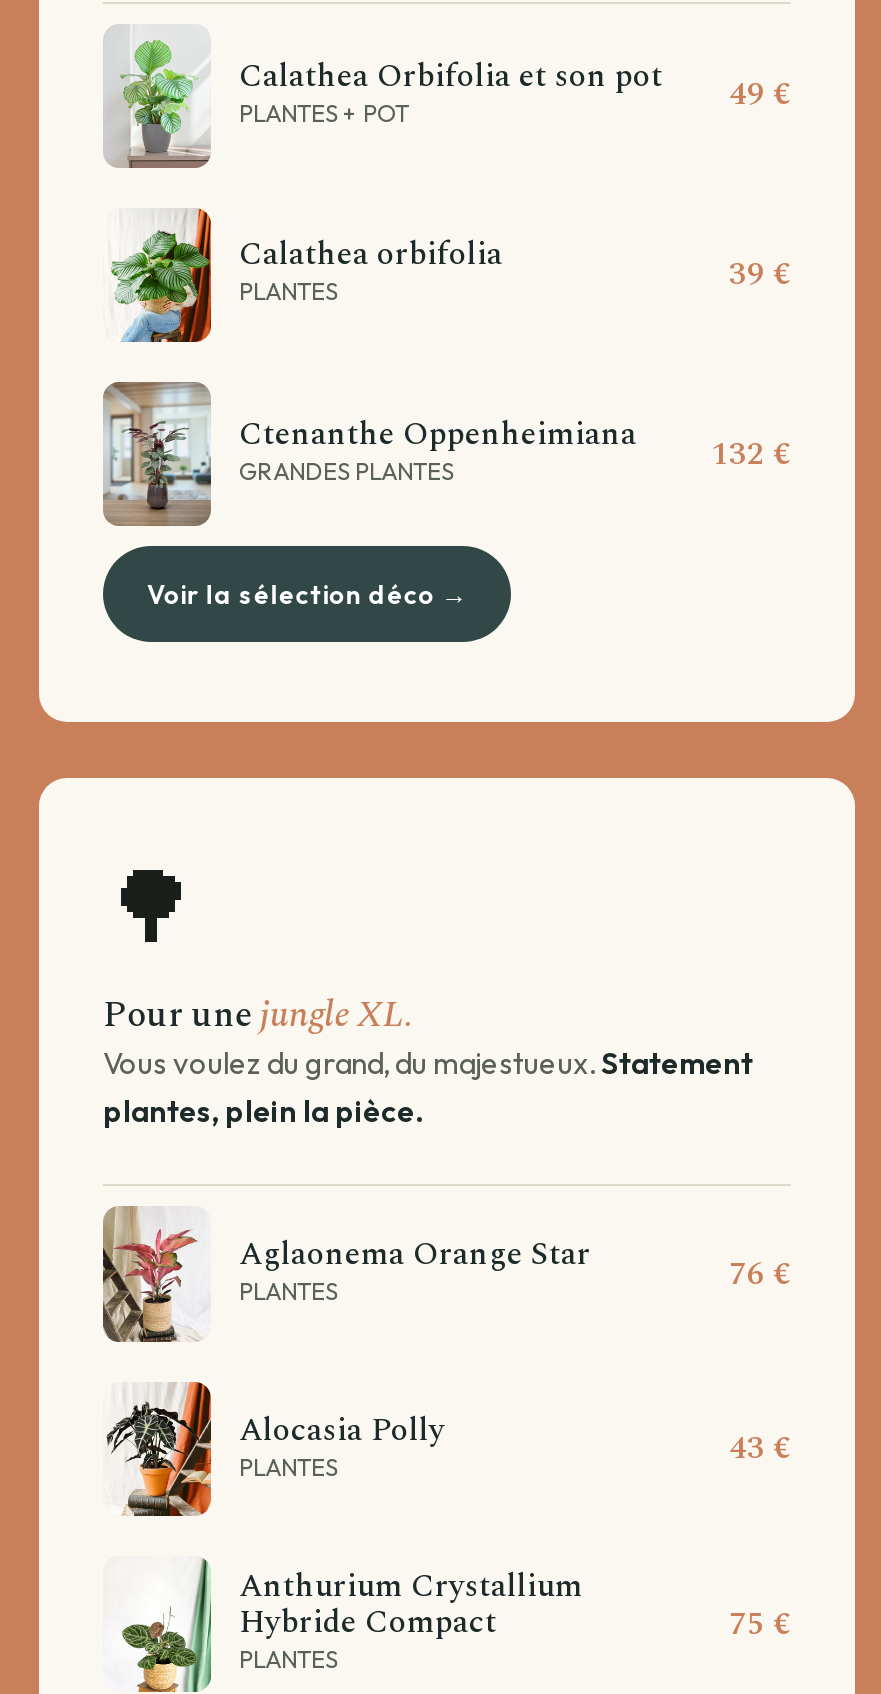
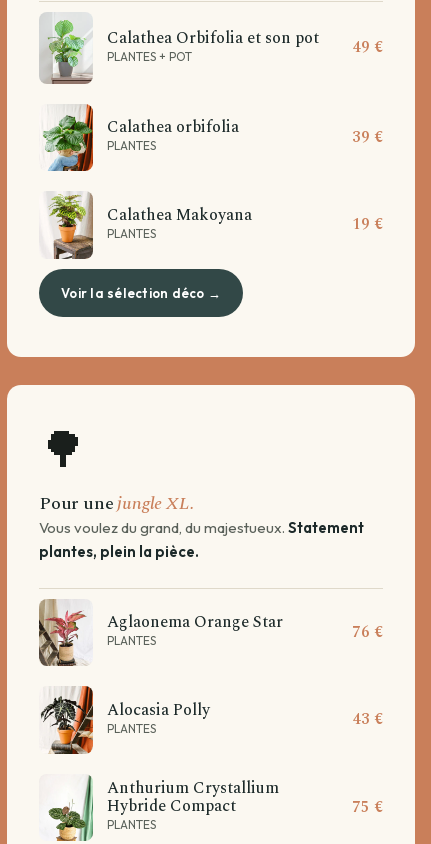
- [image]
- Ctenanthe Oppenheimiana
- GRANDES PLANTES
- 132 €
+ [image]
+ Calathea Makoyana
+ PLANTES
+ 19 €
